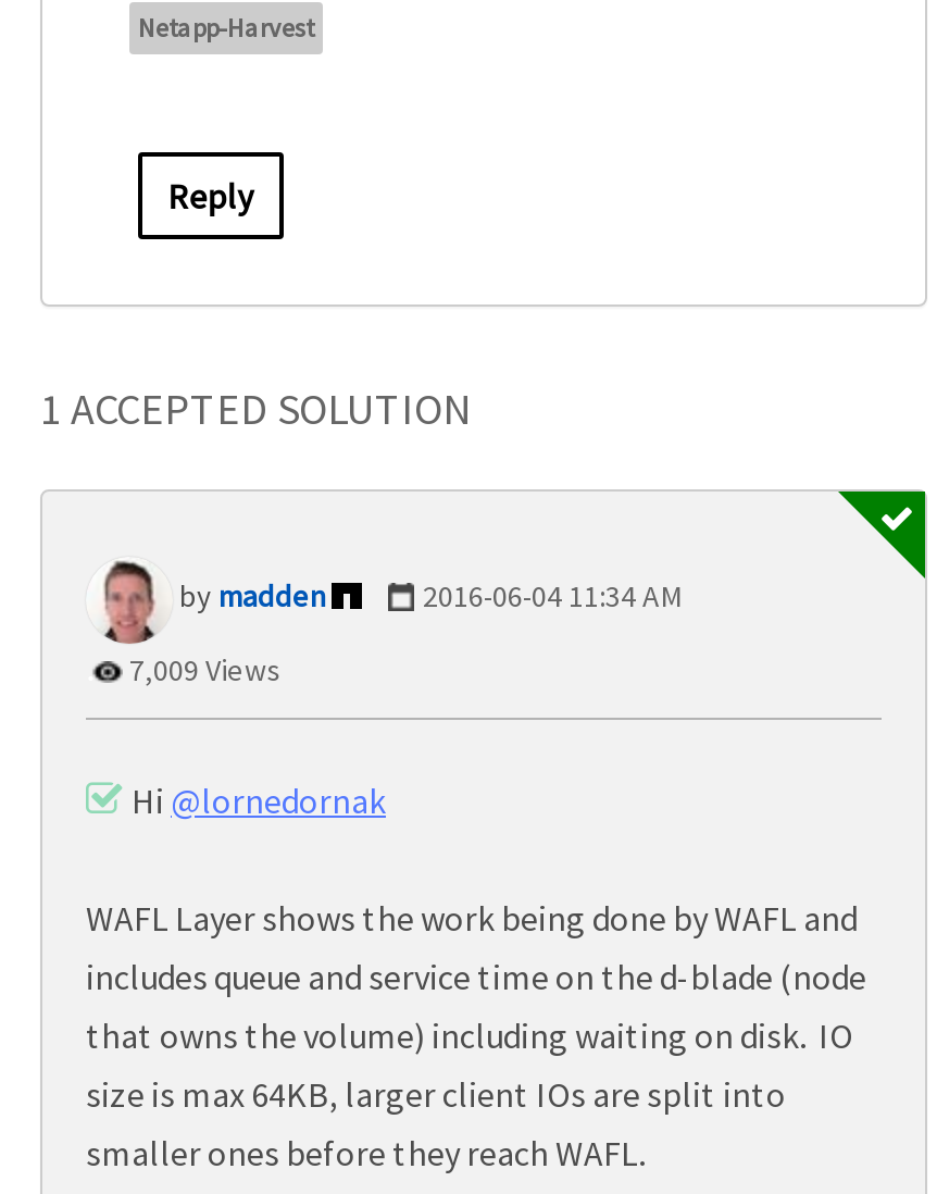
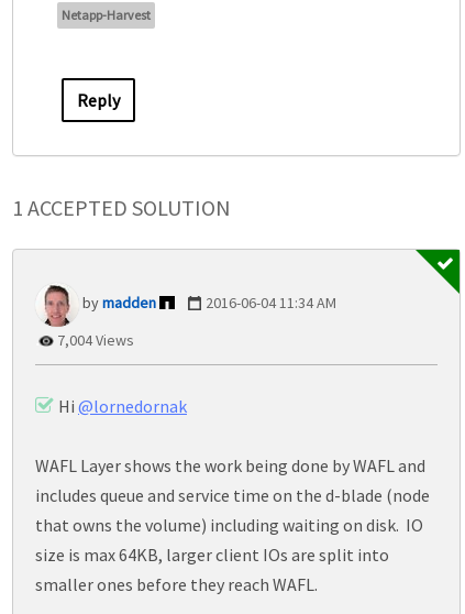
- 7,009 Views
+ 7,004 Views
